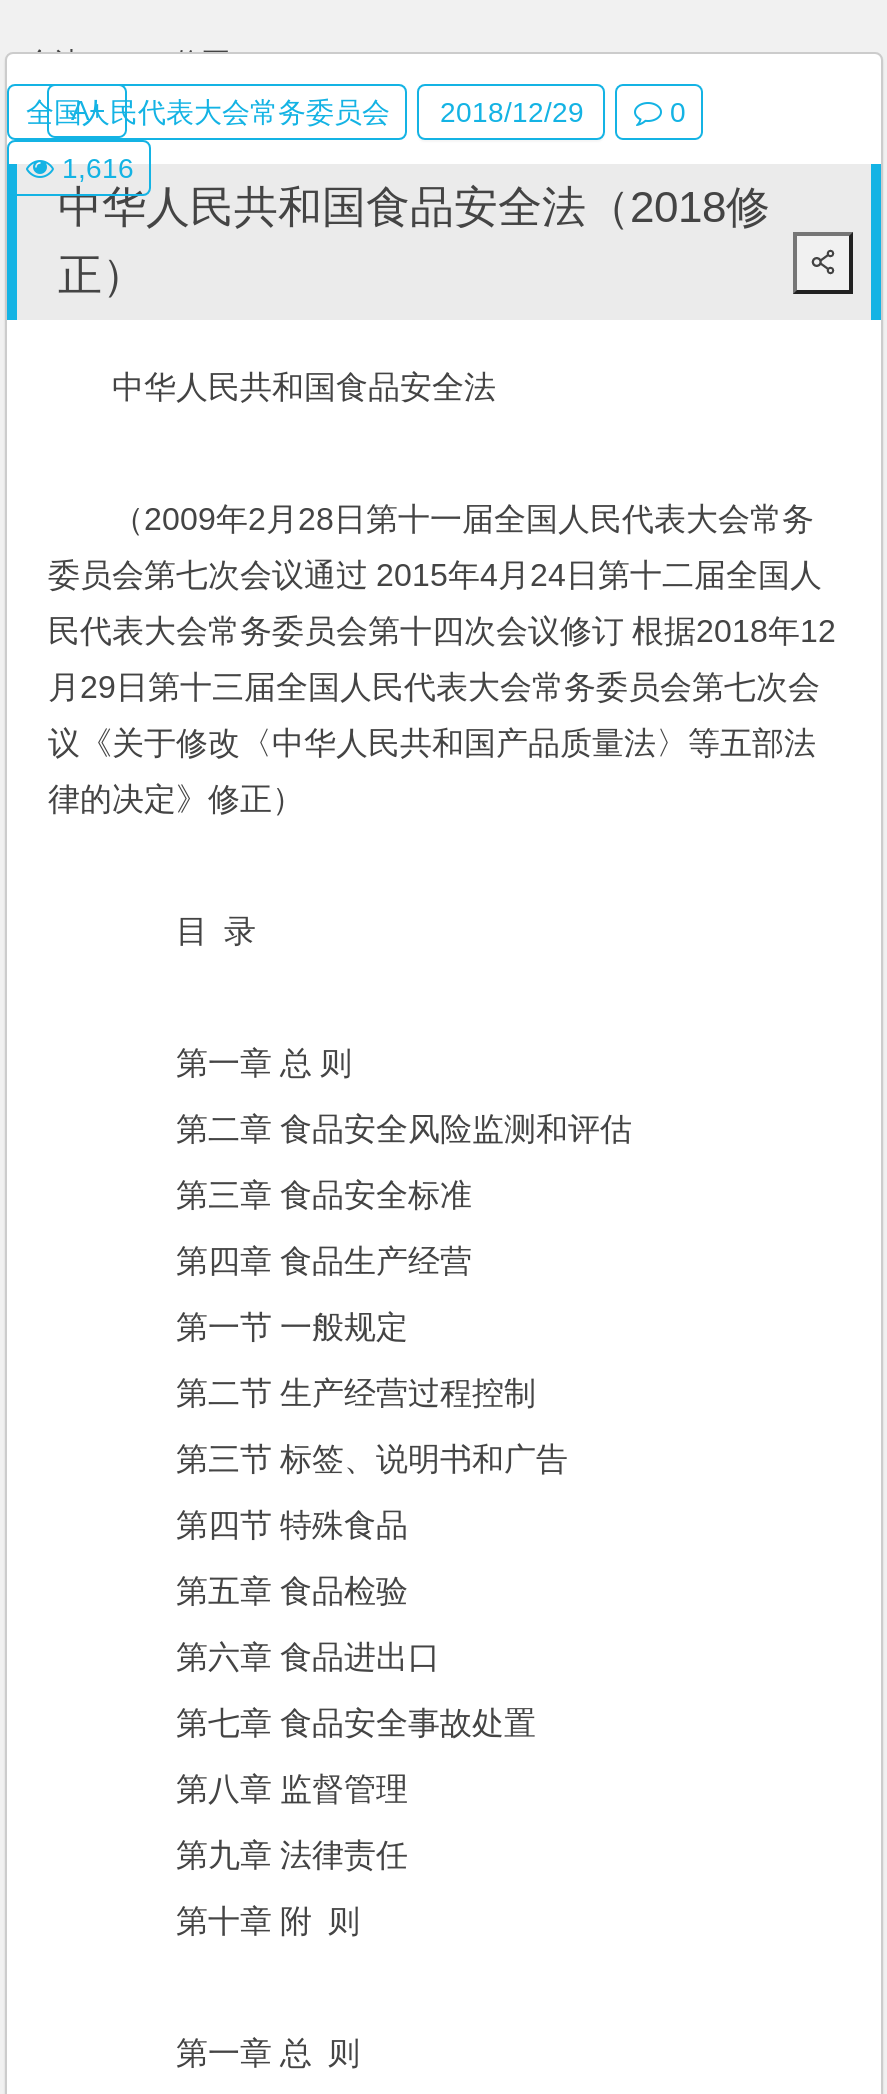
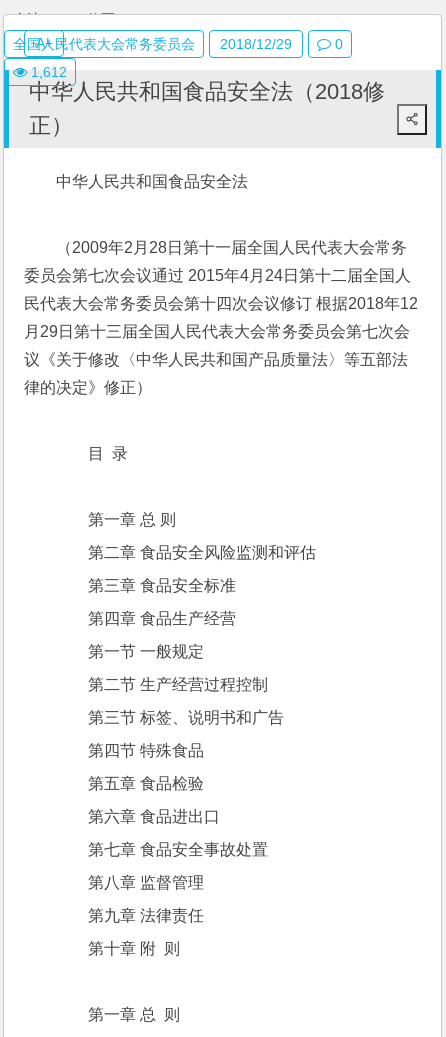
- 1,616
+ 1,612
